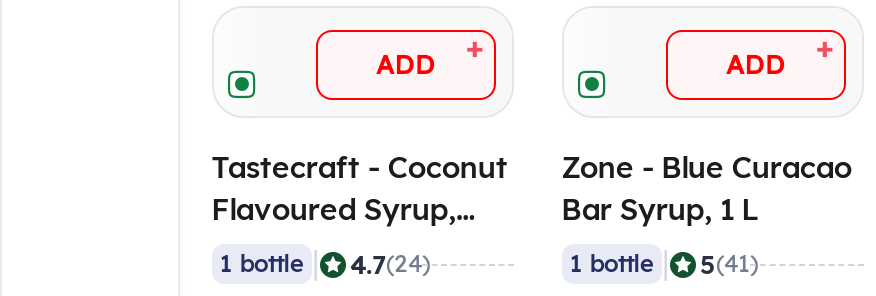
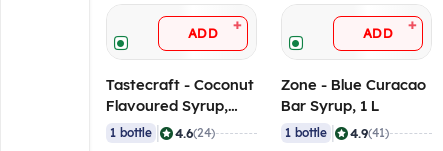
- 4.7(24)
+ 4.6(24)

- 5(41)
+ 4.9(41)
